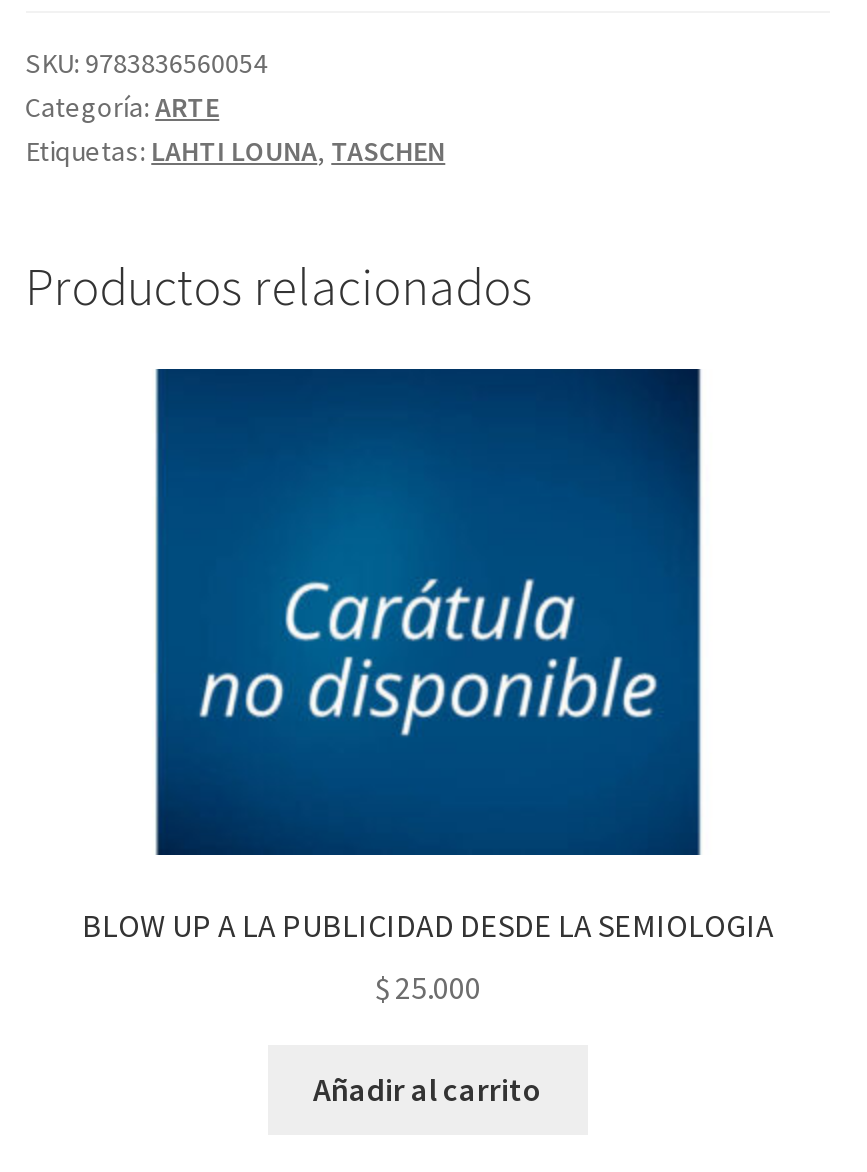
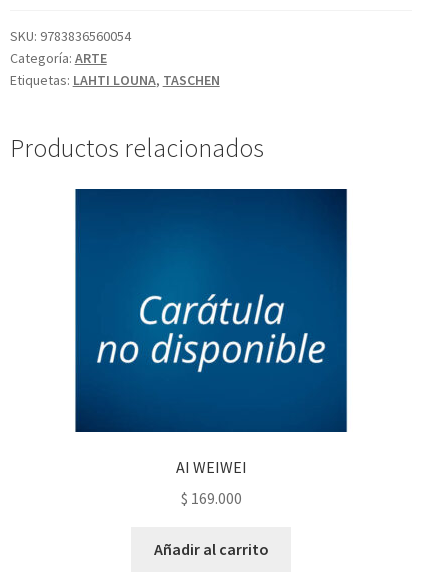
- BLOW UP A LA PUBLICIDAD DESDE LA SEMIOLOGIA
+ AI WEIWEI

- $25.000
+ $169.000
